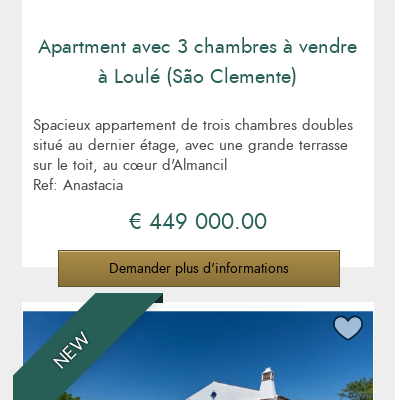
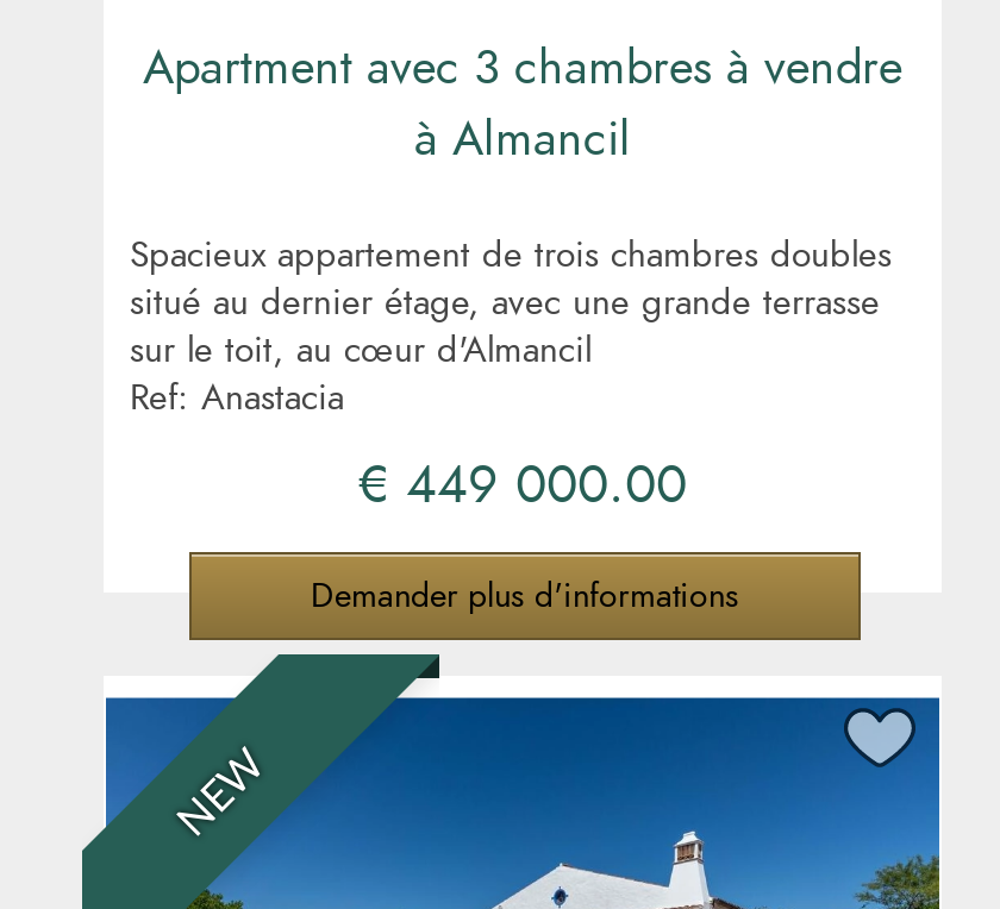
- à Loulé (São Clemente)
+ à Almancil
